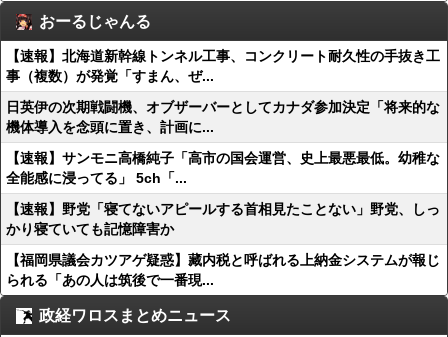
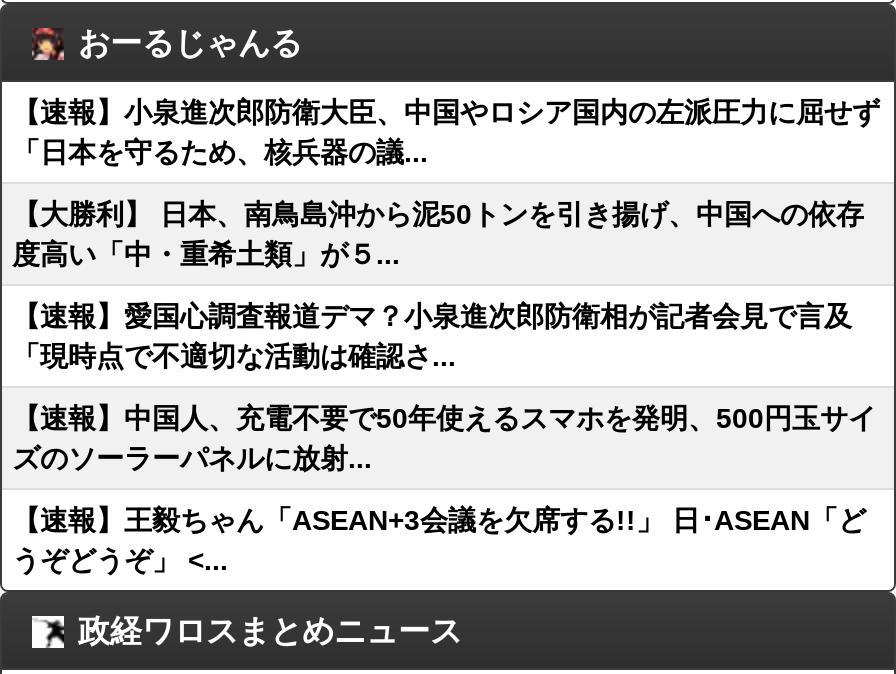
- 【速報】北海道新幹線トンネル工事、コンクリート耐久性の手抜き工
- 事（複数）が発覚「すまん、ぜ...
+ 【速報】小泉進次郎防衛大臣、中国やロシア国内の左派圧力に屈せず
+ 「日本を守るため、核兵器の議...

- 日英伊の次期戦闘機、オブザーバーとしてカナダ参加決定「将来的な
- 機体導入を念頭に置き、計画に...
+ 【大勝利】 日本、南鳥島沖から泥50トンを引き揚げ、中国への依存
+ 度高い「中・重希土類」が５...

- 【速報】サンモニ高橋純子「高市の国会運営、史上最悪最低。幼稚な
- 全能感に浸ってる」 5ch「...
+ 【速報】愛国心調査報道デマ？小泉進次郎防衛相が記者会見で言及
+ 「現時点で不適切な活動は確認さ...

- 【速報】野党「寝てないアピールする首相見たことない」野党、しっ
- かり寝ていても記憶障害か
+ 【速報】中国人、充電不要で50年使えるスマホを発明、500円玉サイ
+ ズのソーラーパネルに放射...

- 【福岡県議会カツアゲ疑惑】藏内税と呼ばれる上納金システムが報じ
- られる「あの人は筑後で一番現...
+ 【速報】王毅ちゃん「ASEAN+3会議を欠席する!!」 日･ASEAN「ど
+ うぞどうぞ」 <...
